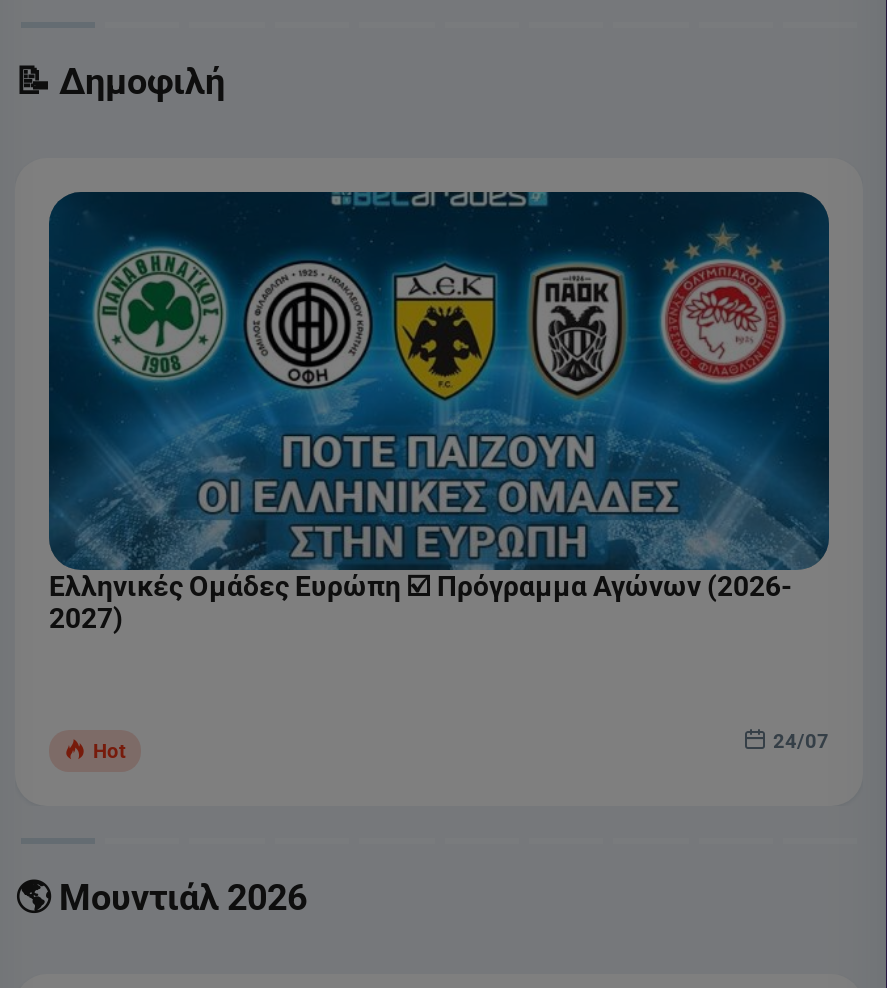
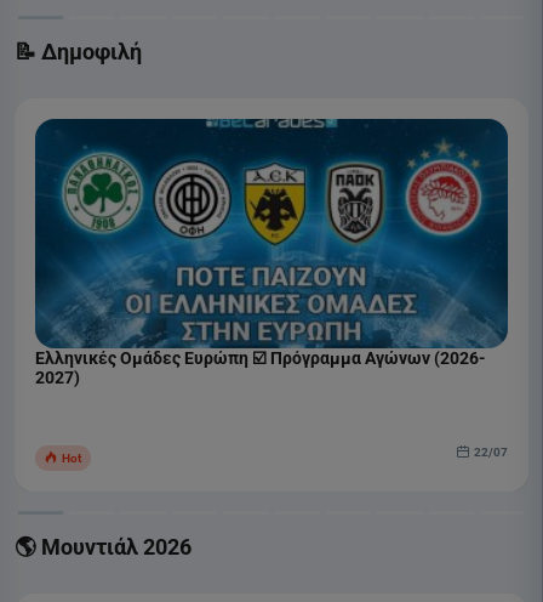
- 24/07
+ 22/07
